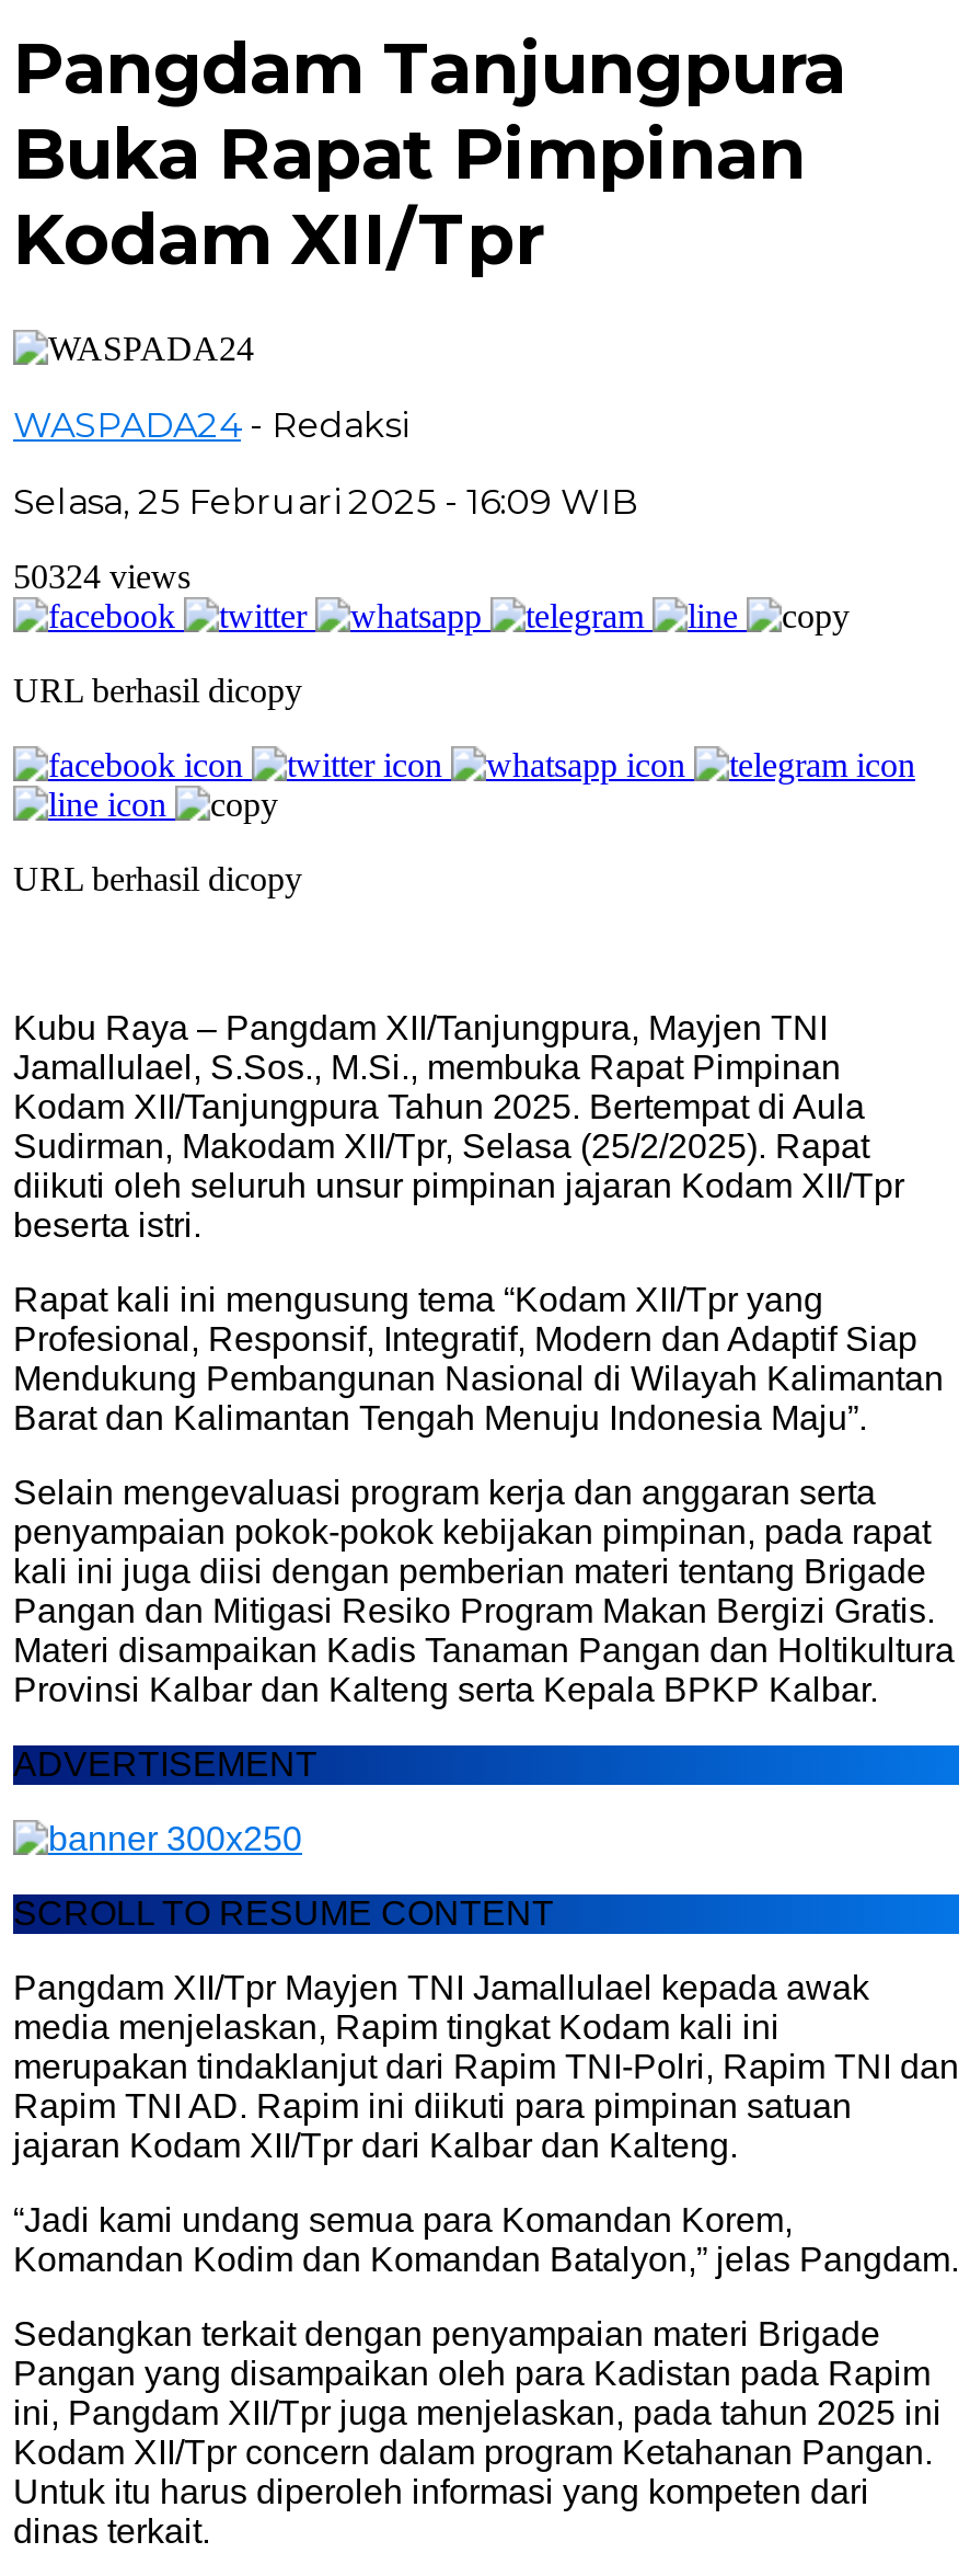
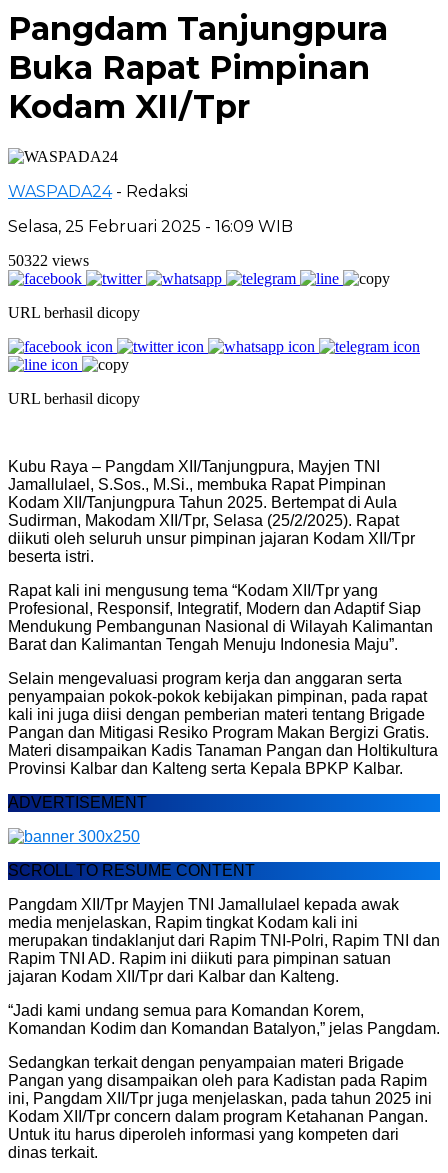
- 50324 views
+ 50322 views
